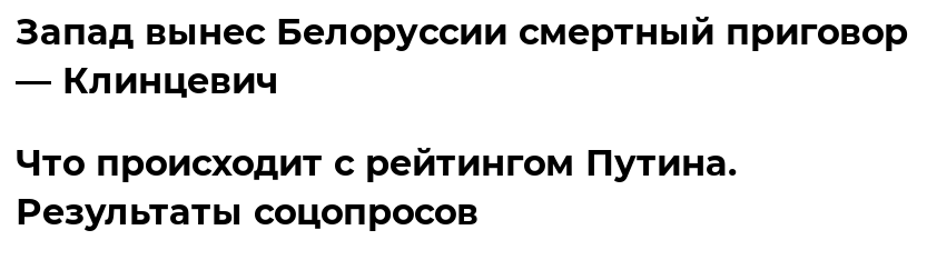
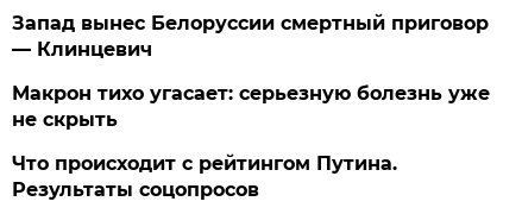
+ Макрон тихо угасает: серьезную болезнь уже
+ не скрыть
